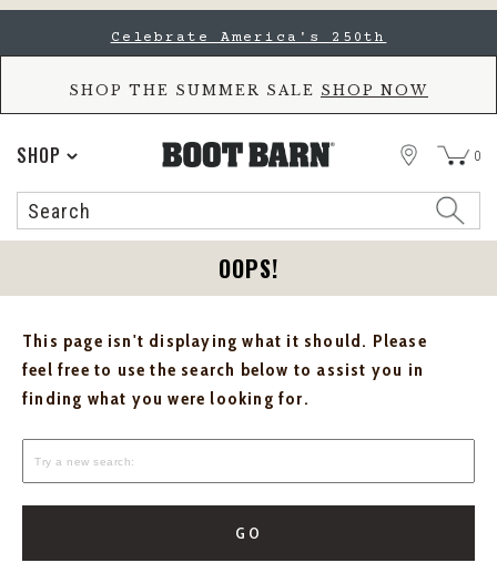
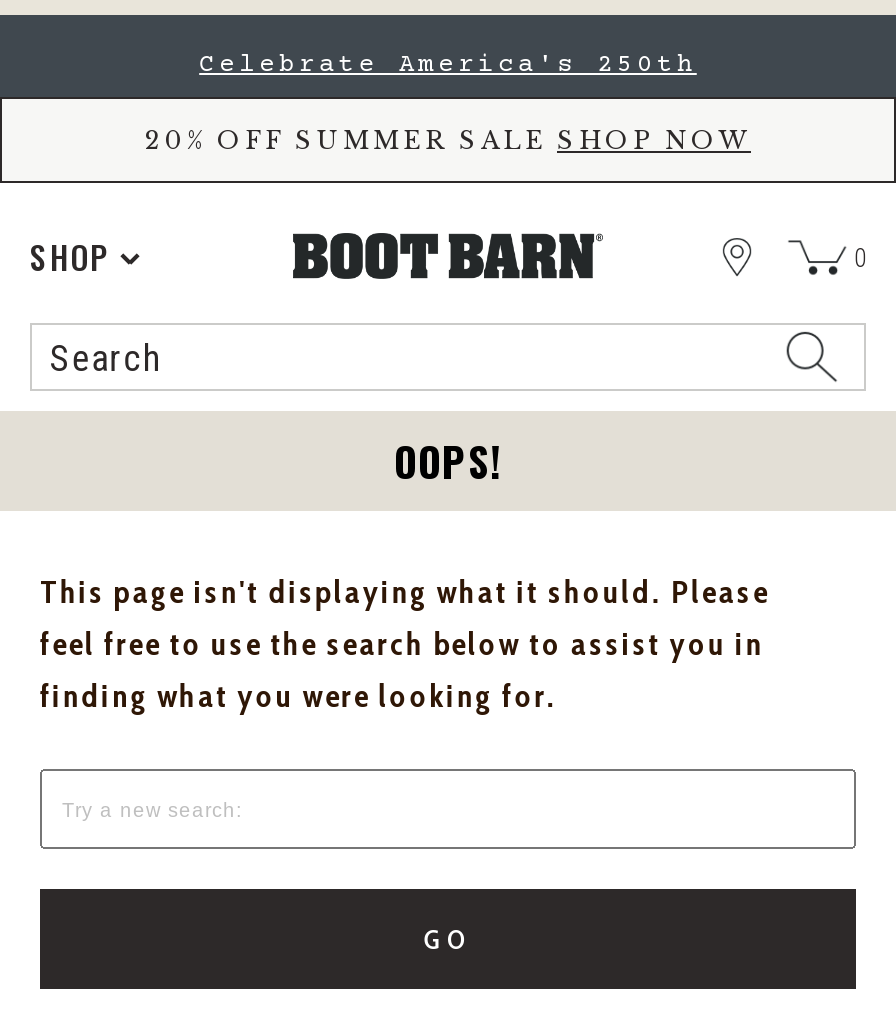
- SHOP THE SUMMER SALE SHOP NOW
+ 20% OFF SUMMER SALE SHOP NOW
